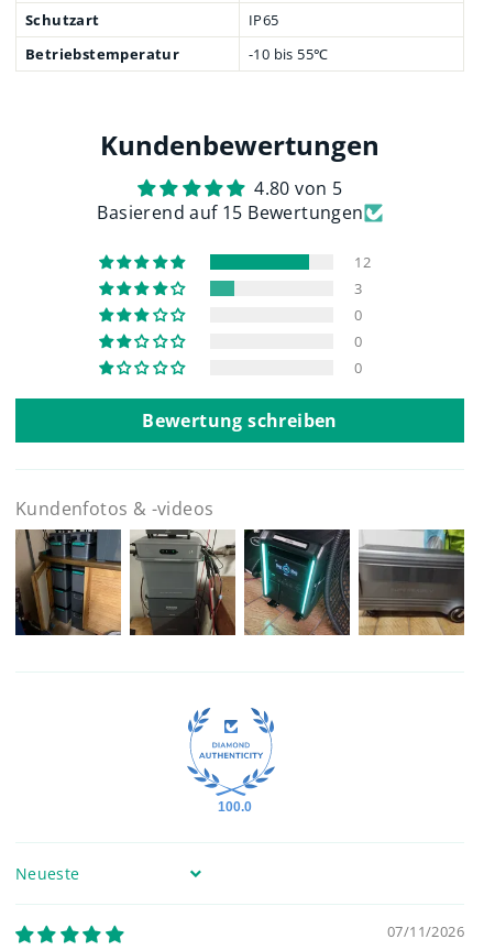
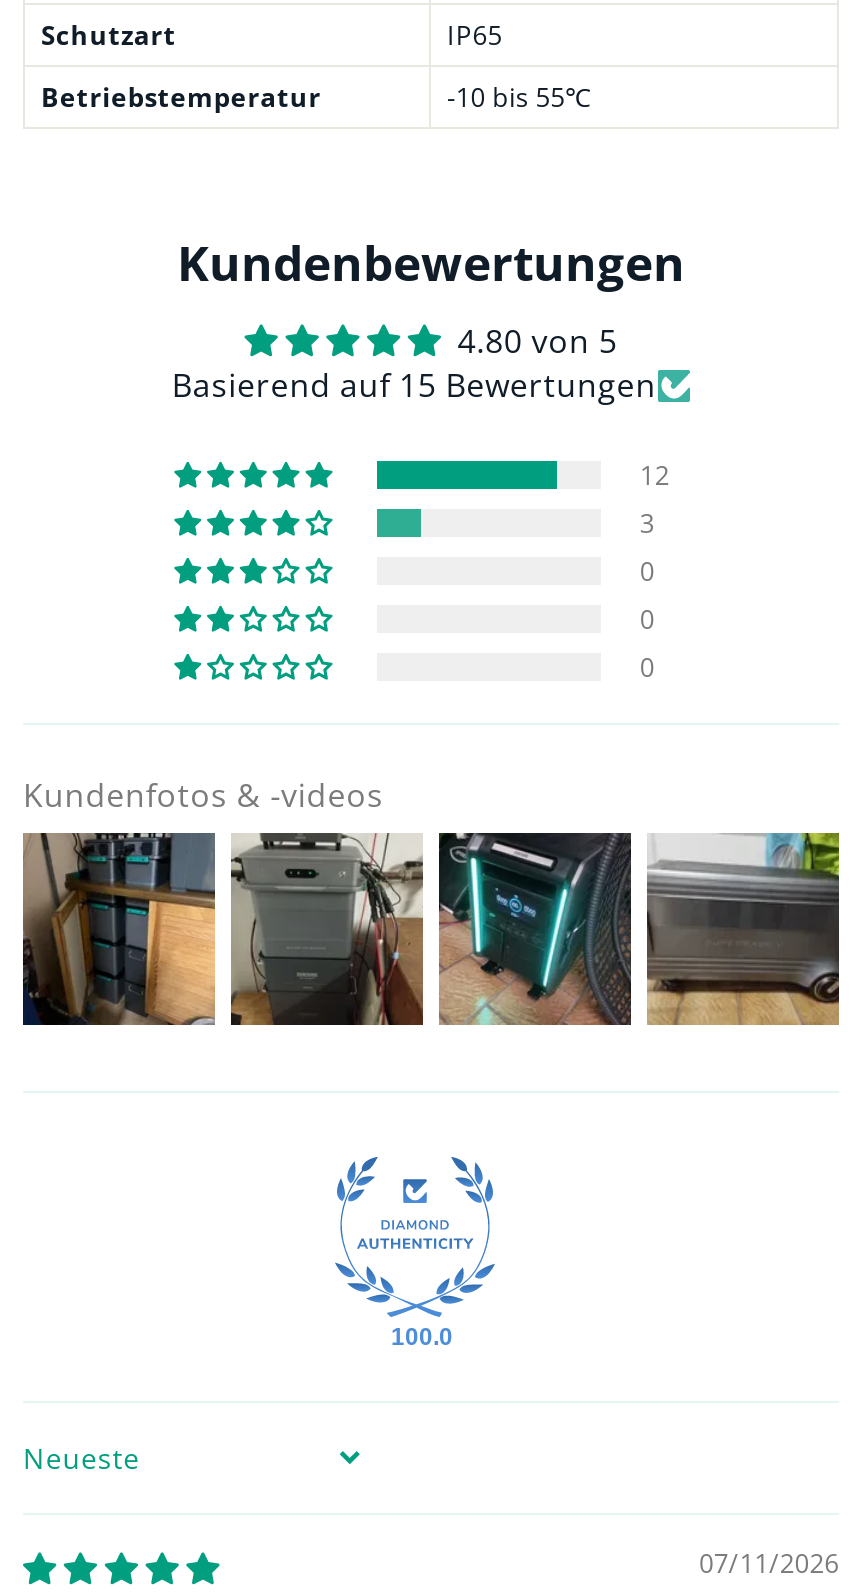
- Bewertung schreiben
